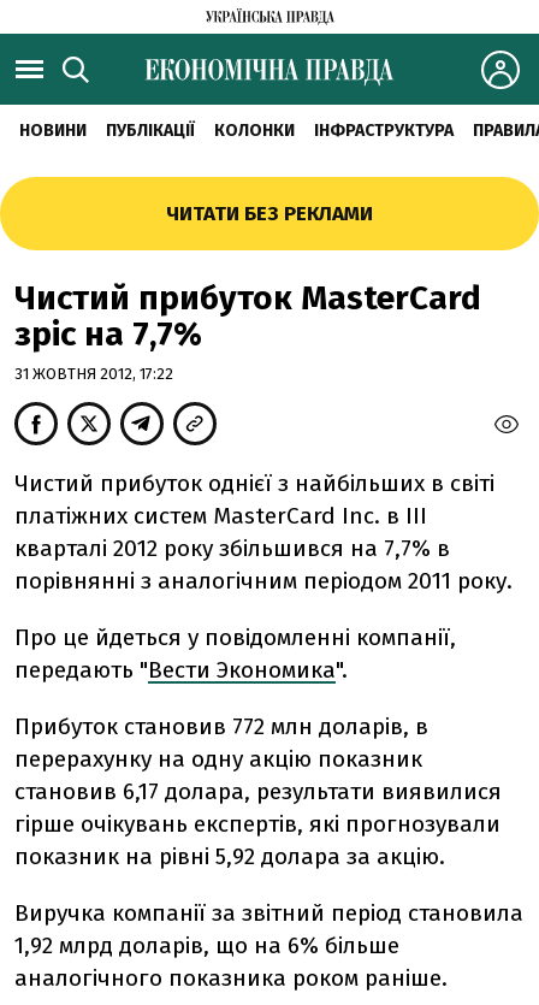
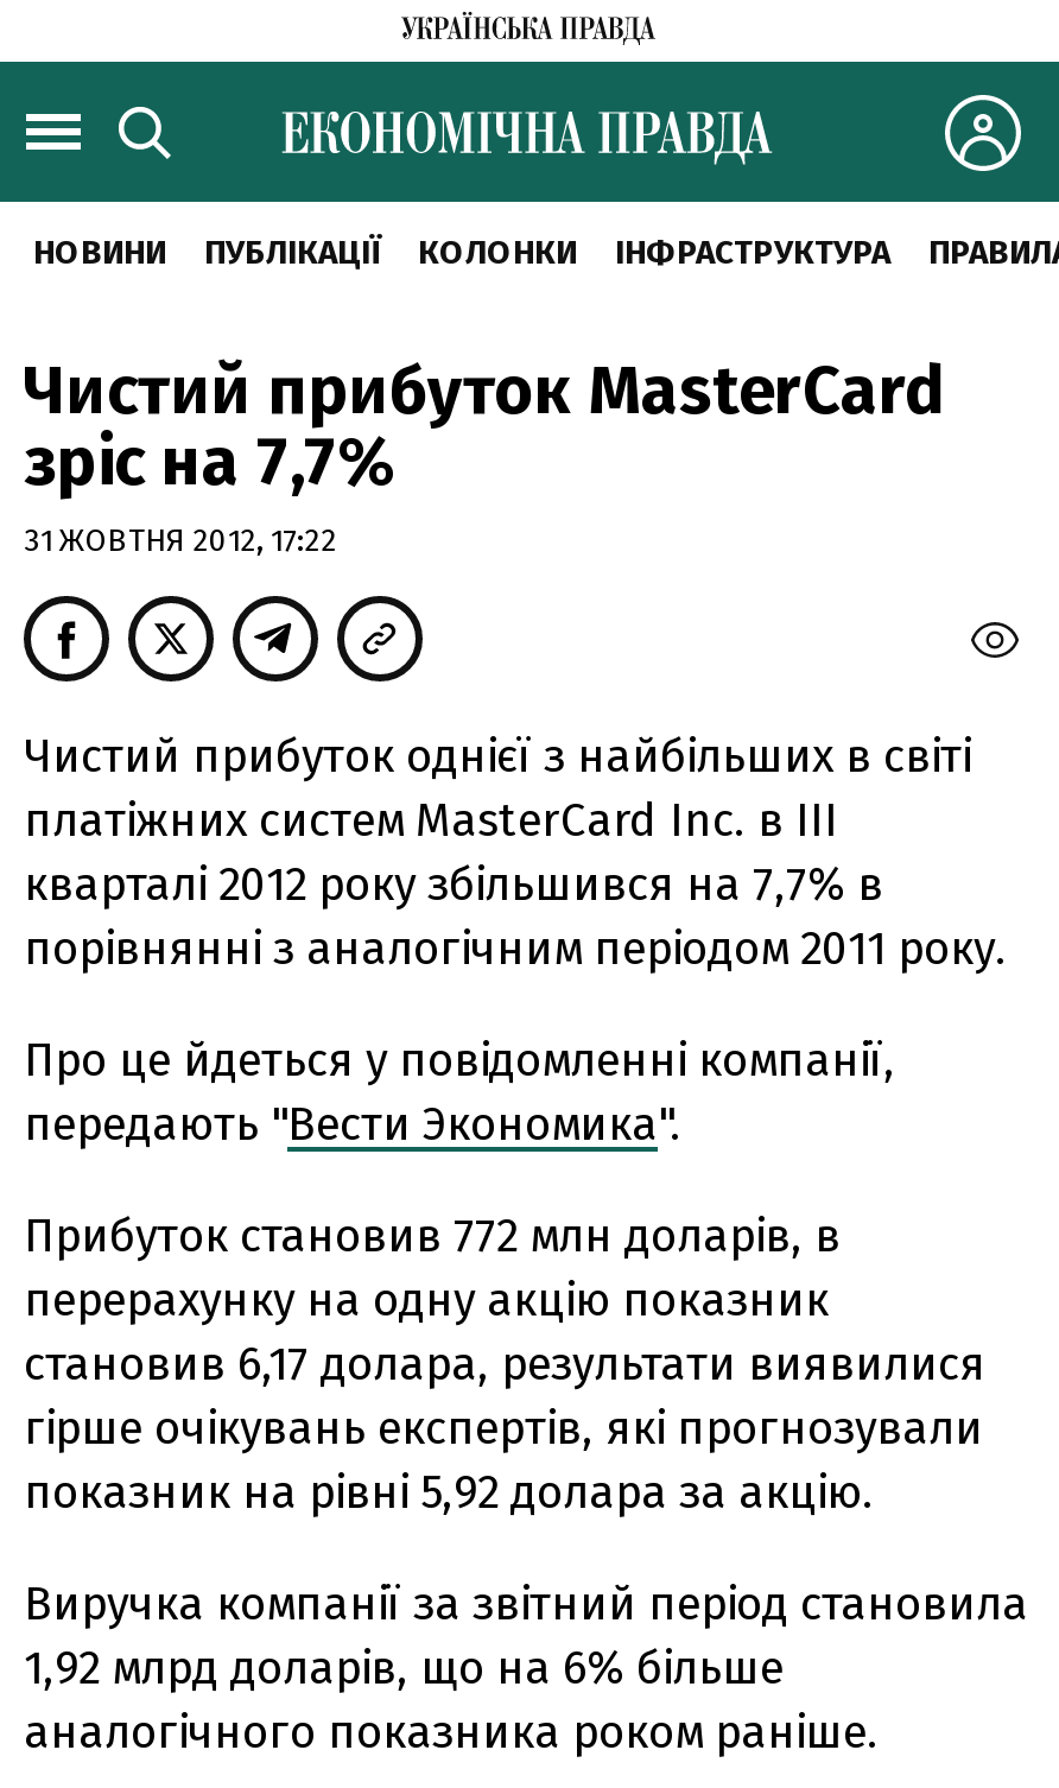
- ЧИТАТИ БЕЗ РЕКЛАМИ
